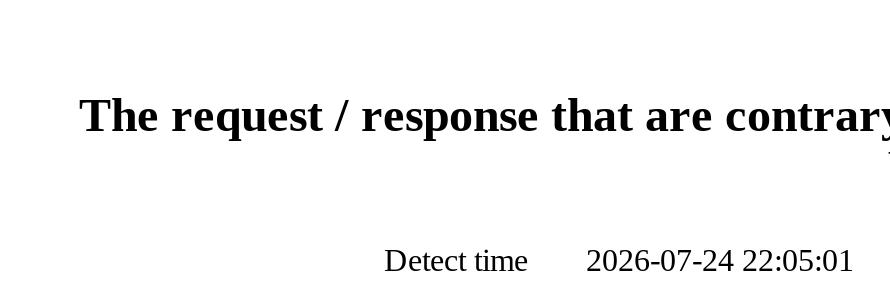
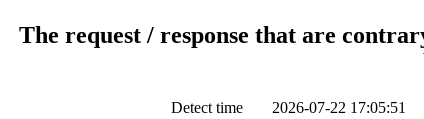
- Detect time 2026-07-24 22:05:01
+ Detect time 2026-07-22 17:05:51
